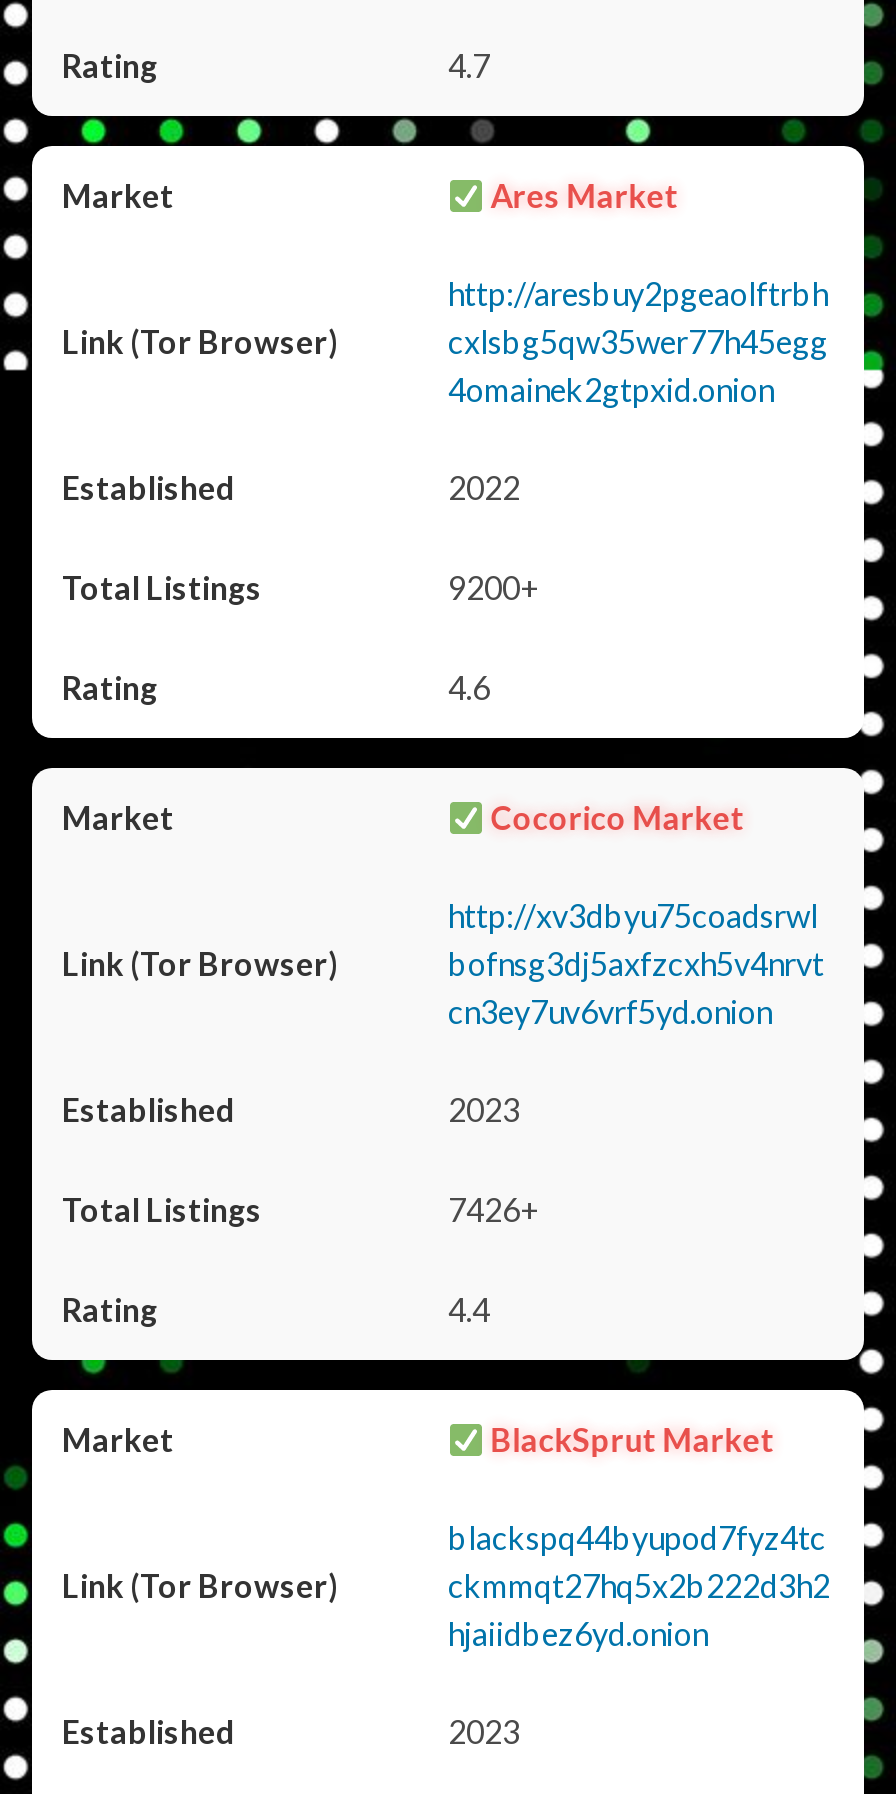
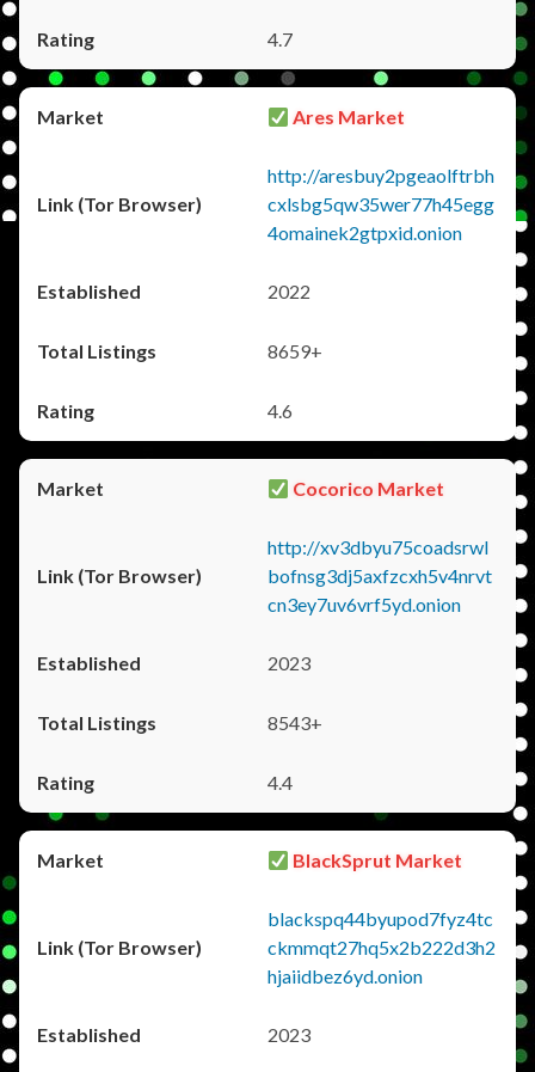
- 9200+
+ 8659+

- 7426+
+ 8543+
